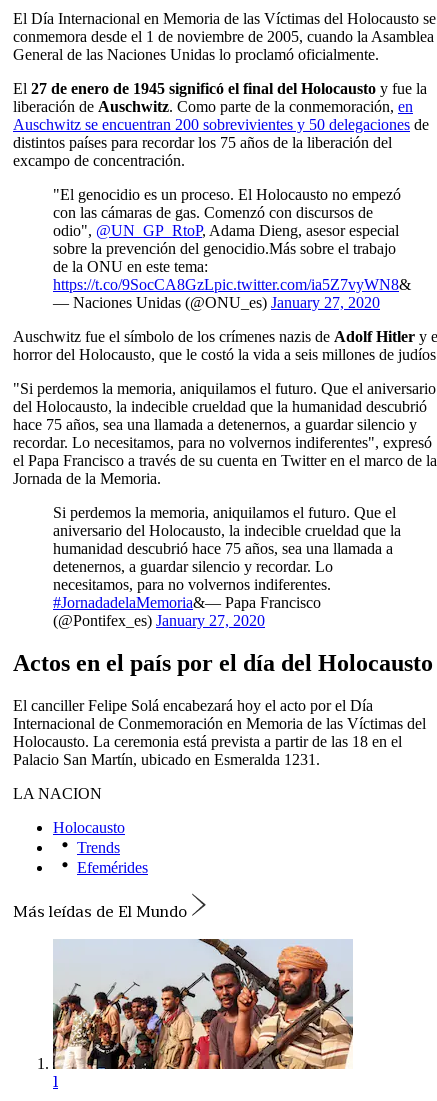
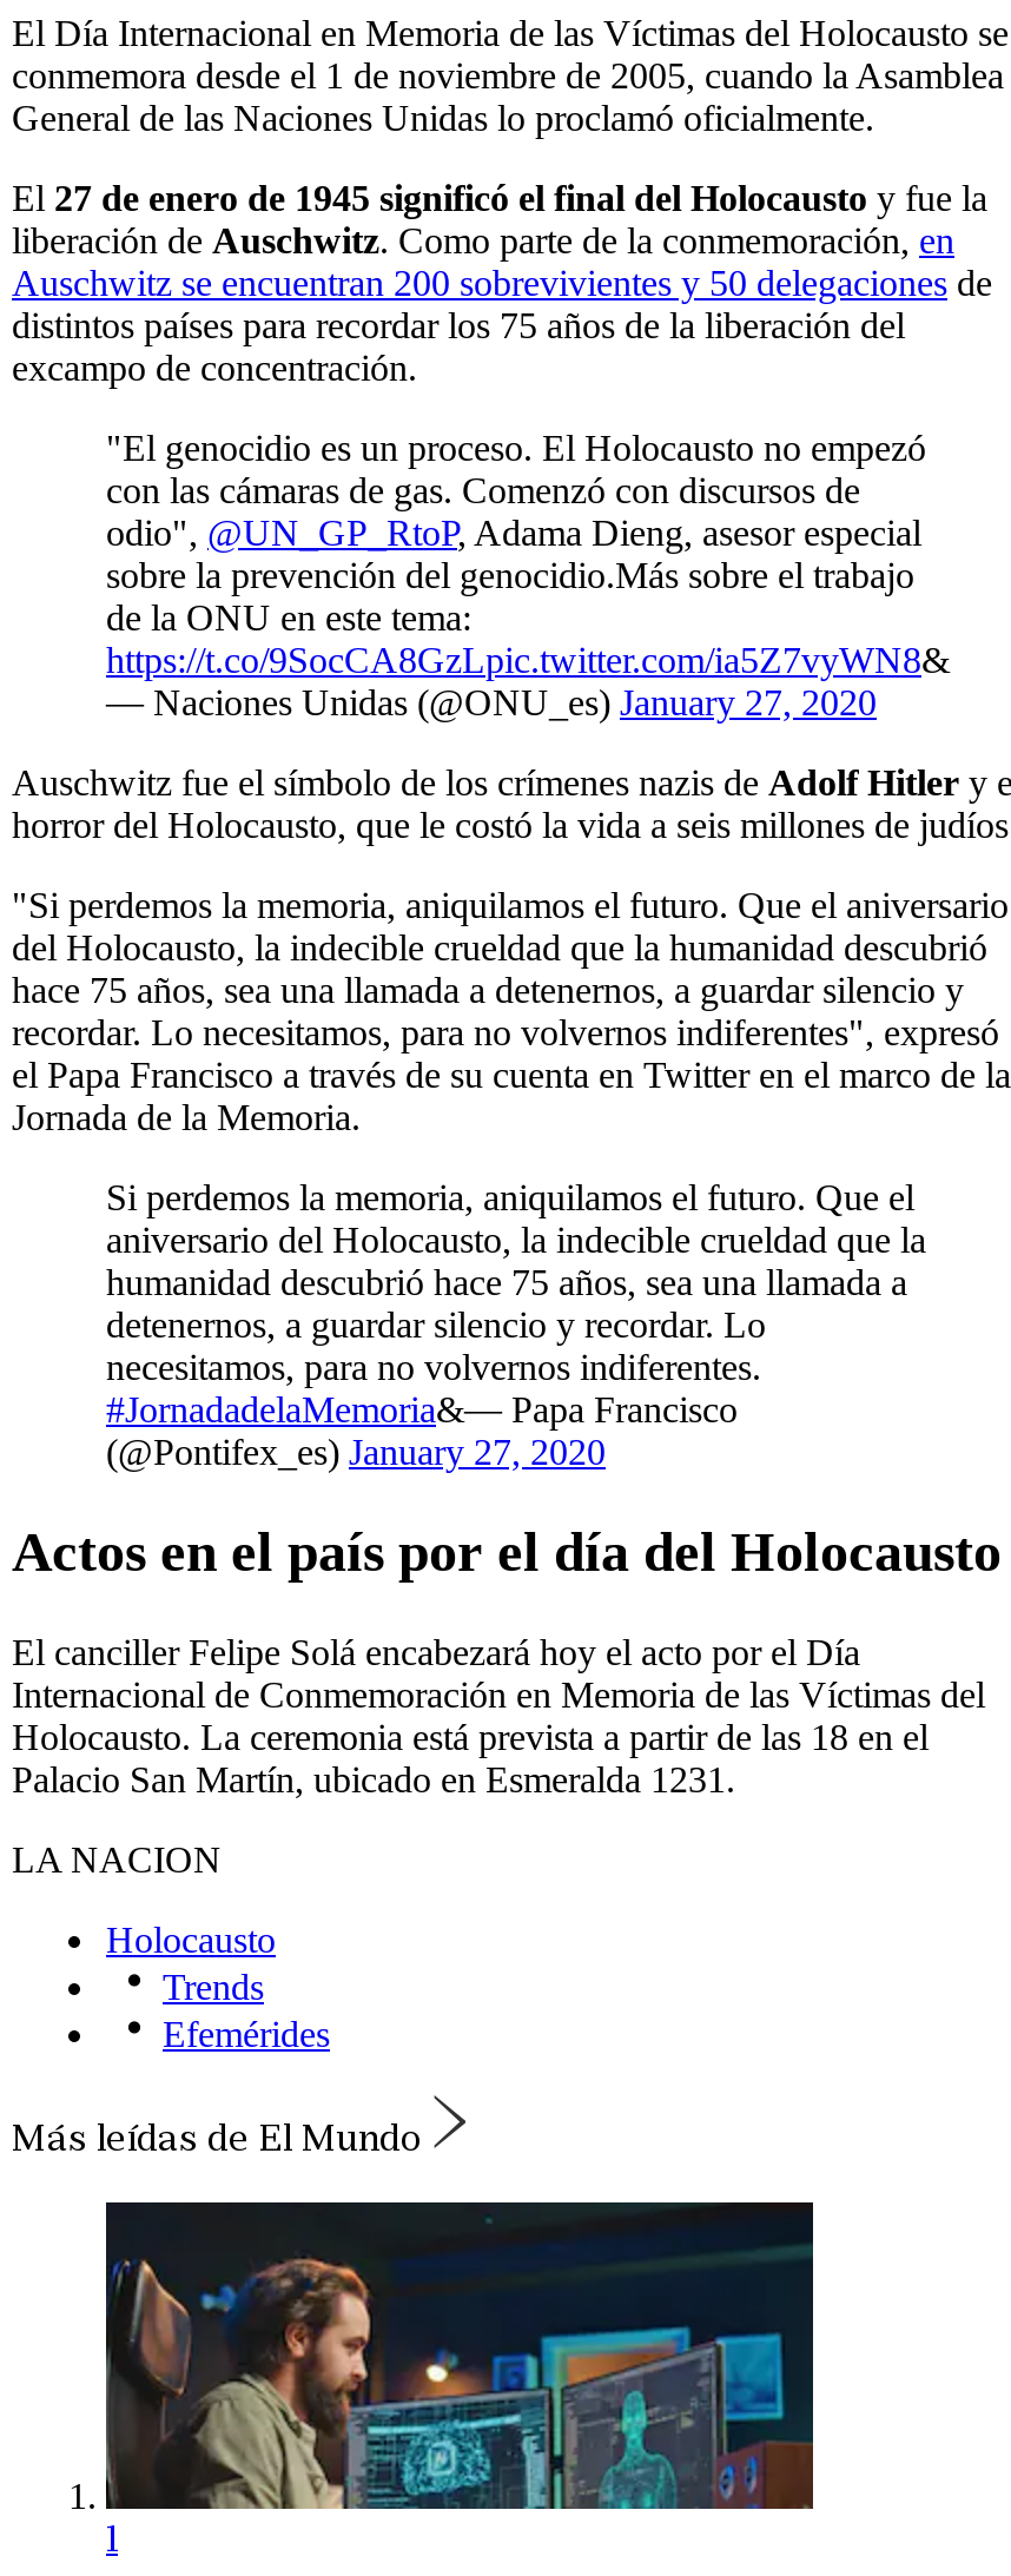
- [image]
+ [image]
